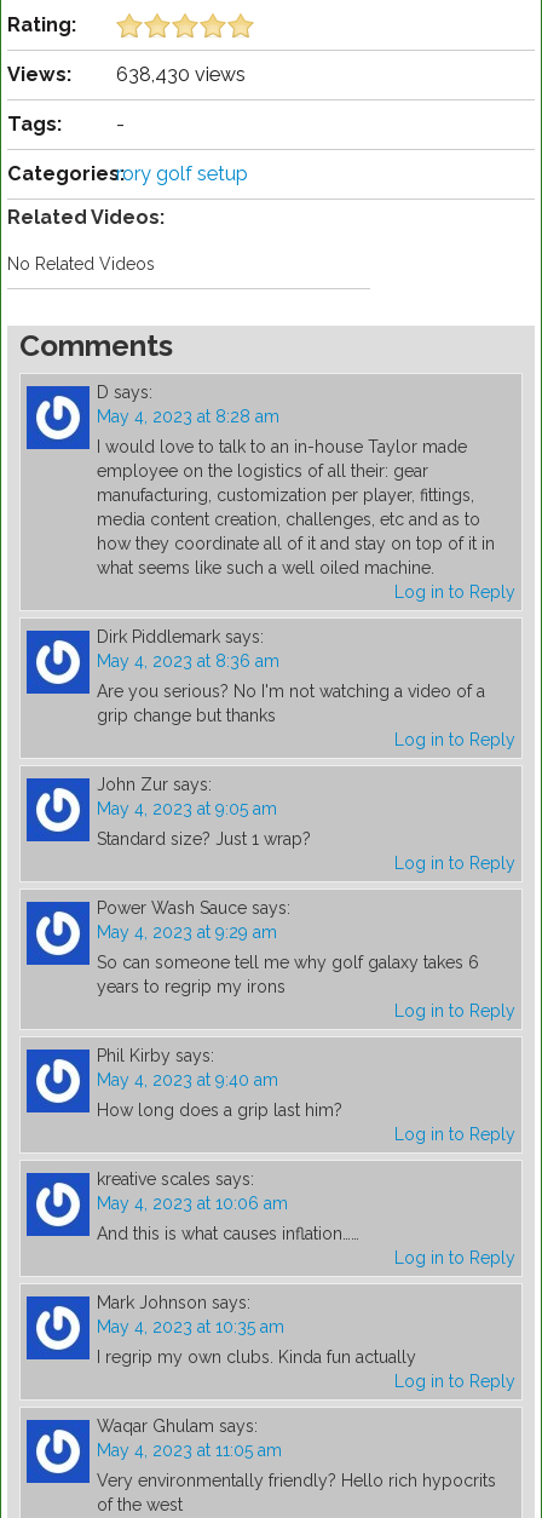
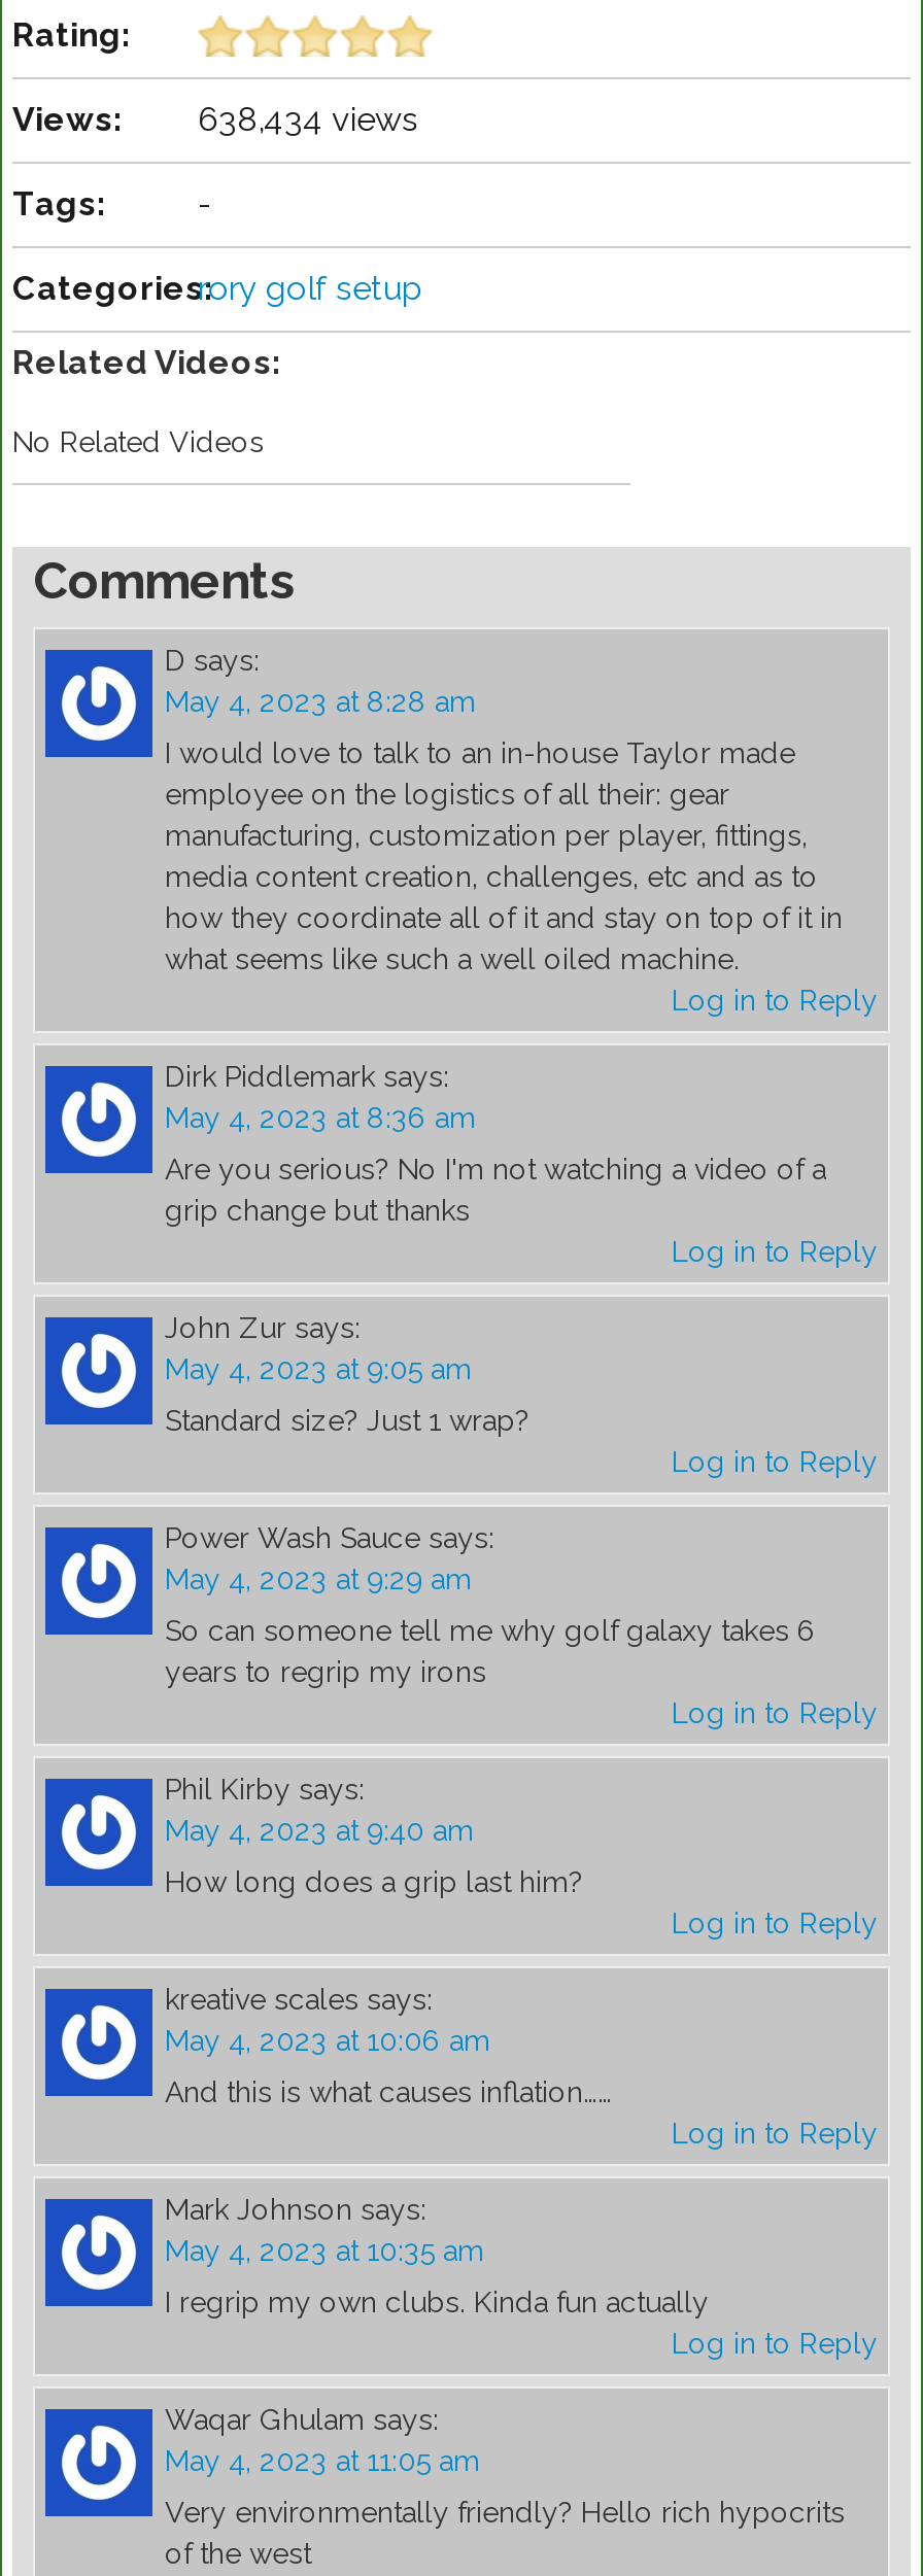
- Views: 638,430 views
+ Views: 638,434 views
